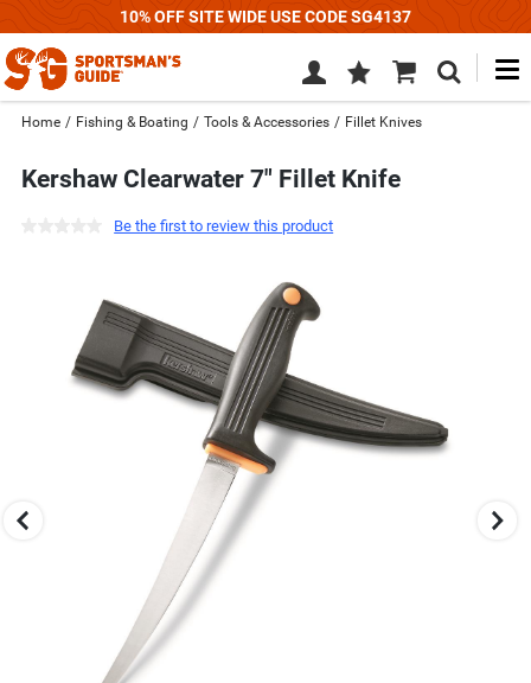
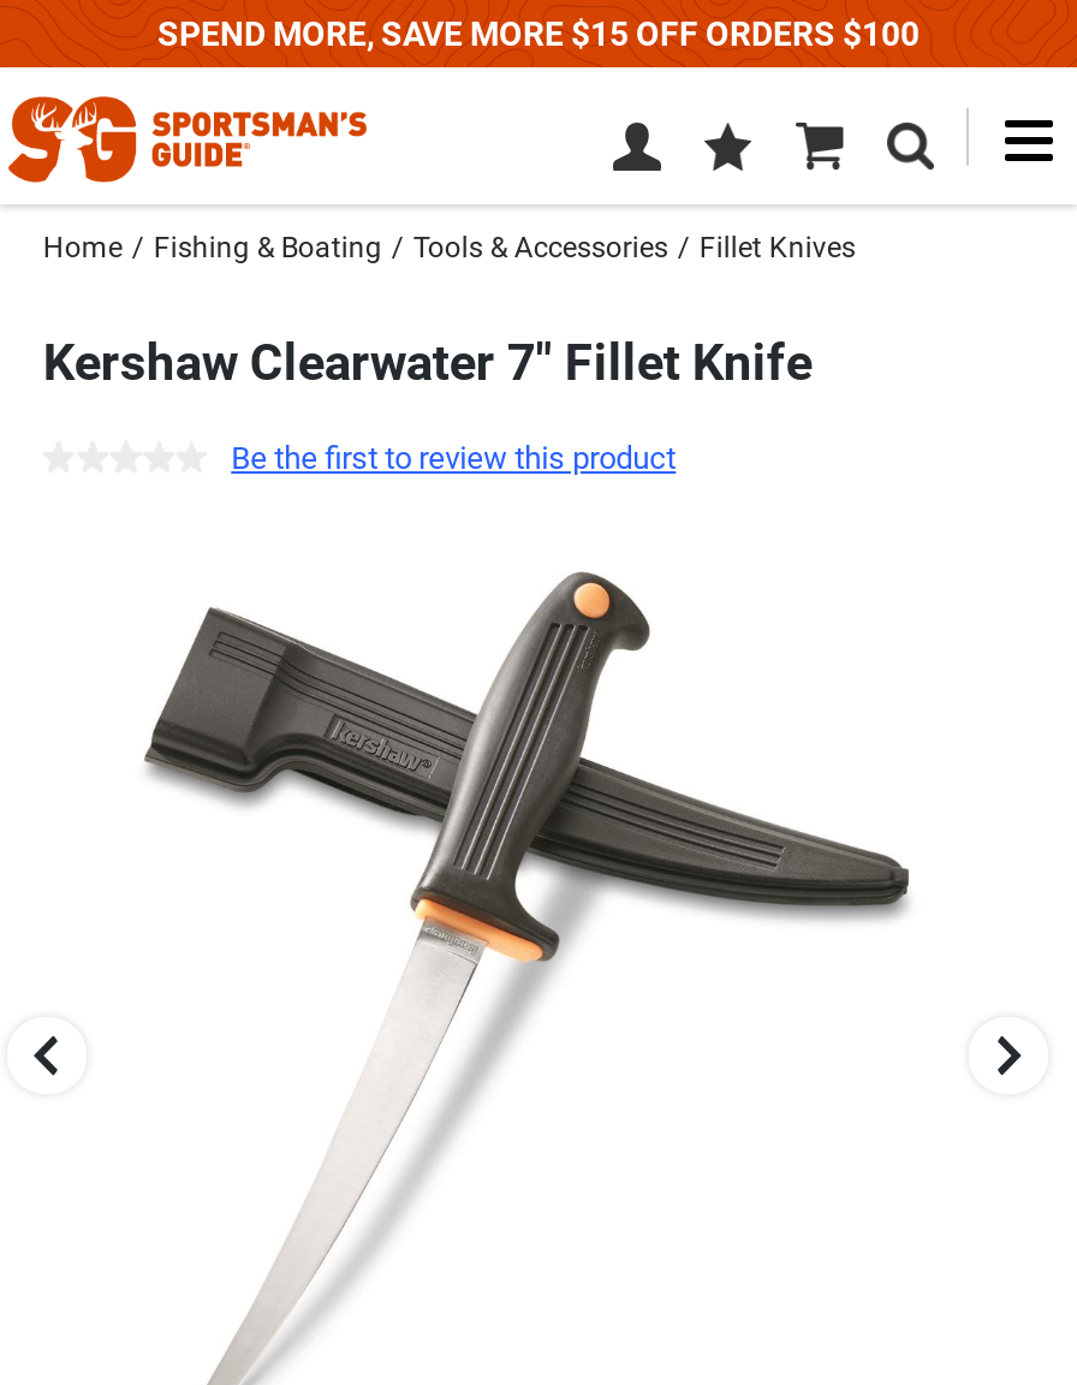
- 10% OFF SITE WIDE USE CODE SG4137
+ SPEND MORE, SAVE MORE $15 OFF ORDERS $100
